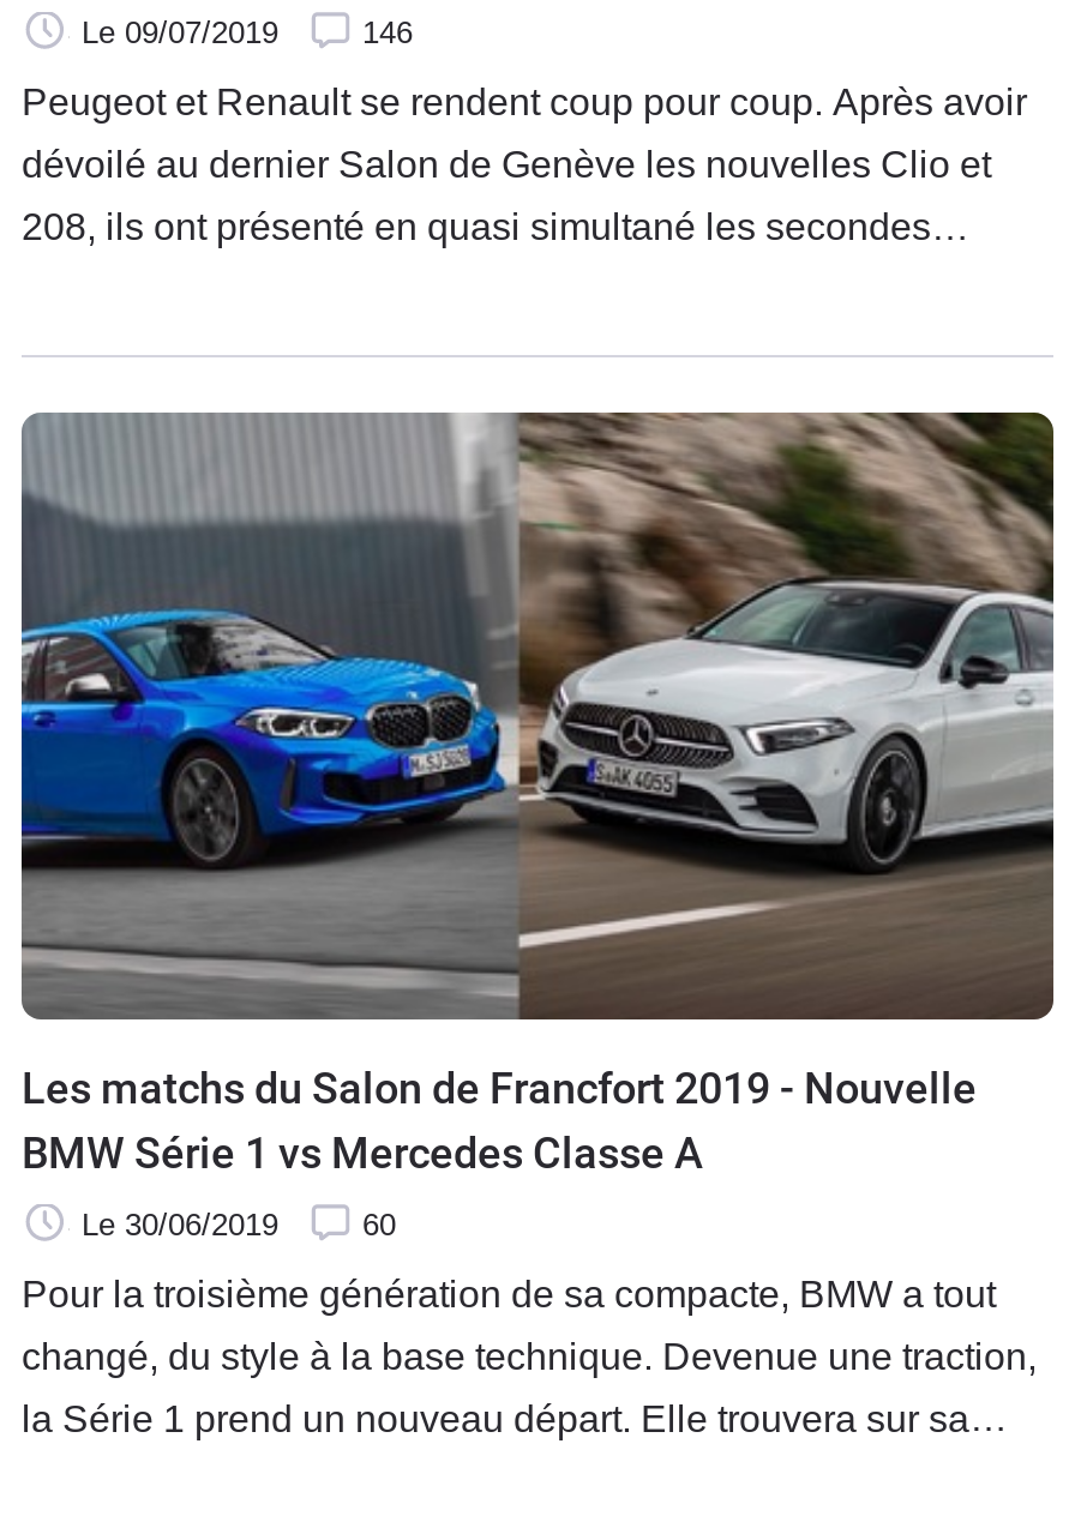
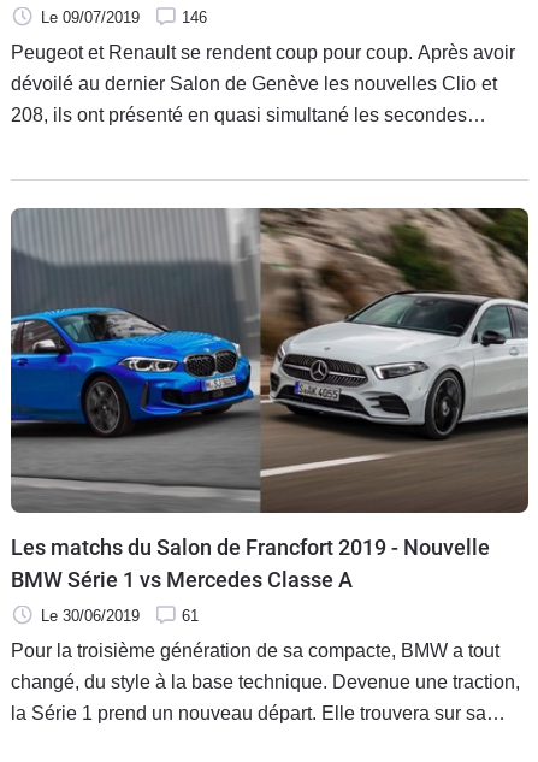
- 60
+ 61
